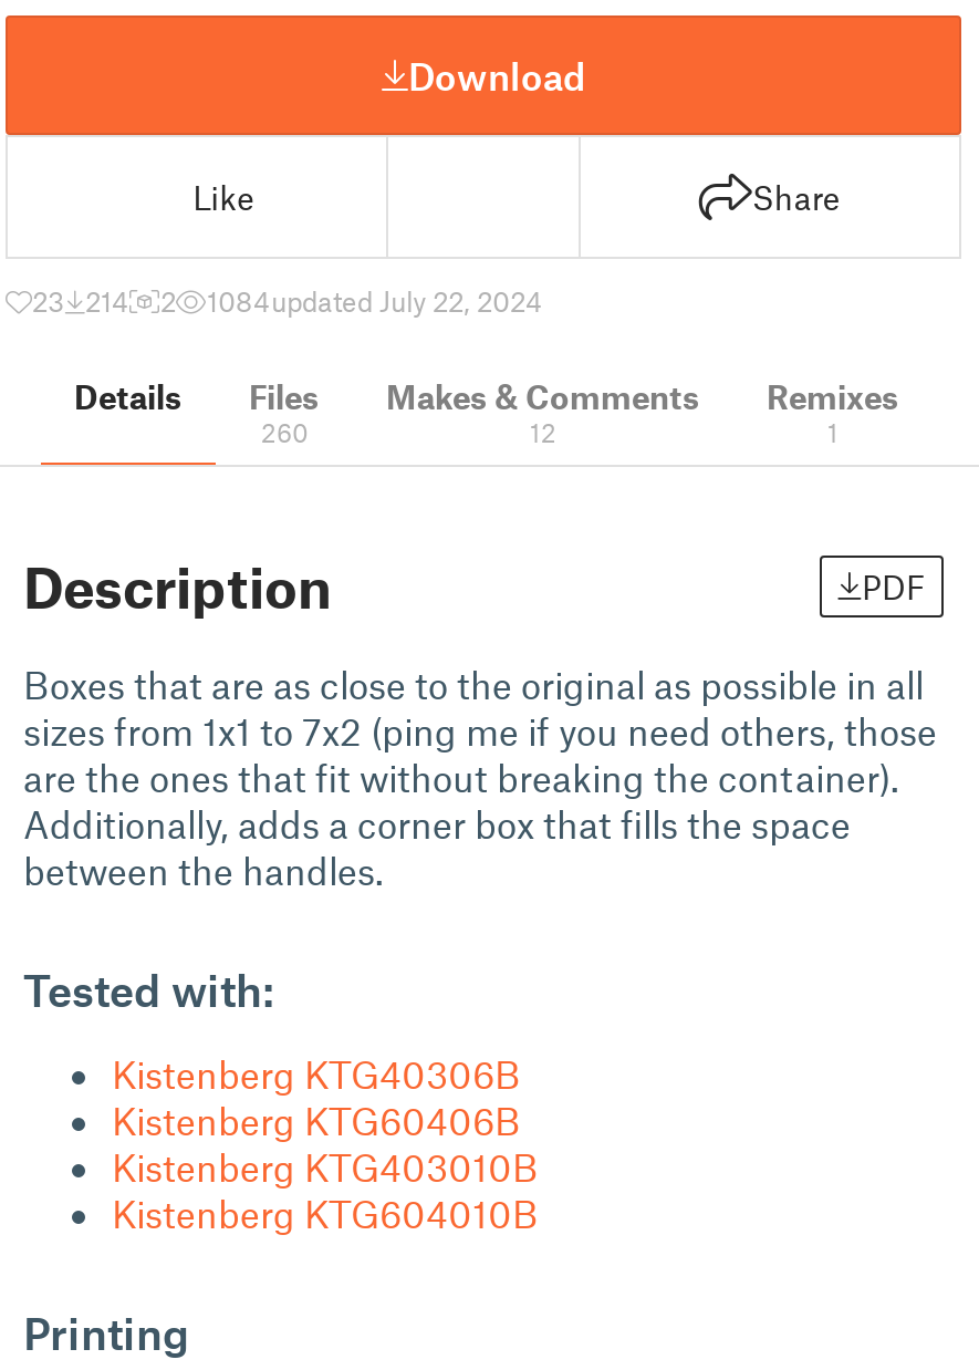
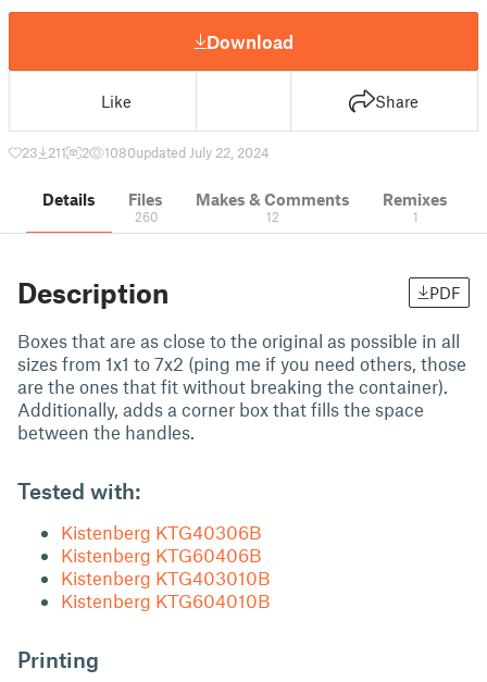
- 23 214
+ 23 211

- 1084updated July 22, 2024
+ 1080updated July 22, 2024
